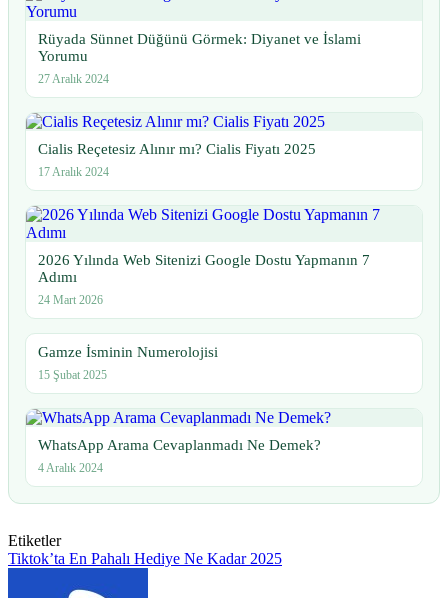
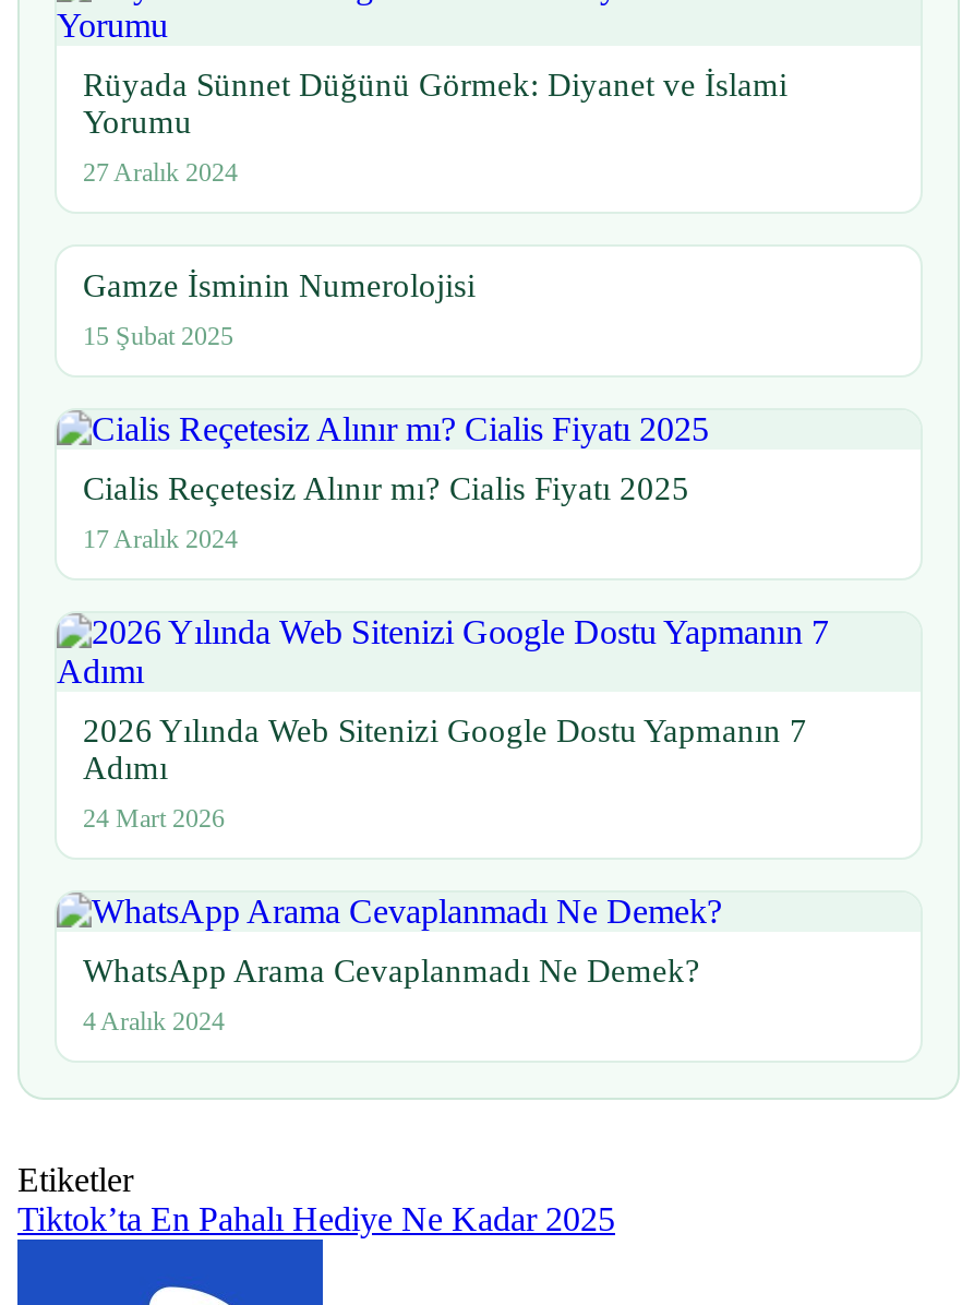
moved down: [image] | Cialis Reçetesiz Alınır mı? Cialis Fiyatı 2025 | 17 Aralık 2024 | 2026 Yılında Web Sitenizi Google Dostu Yapmanın 7 | Adımı | 24 Mart 2026

moved up: Gamze İsminin Numerolojisi | 15 Şubat 2025
